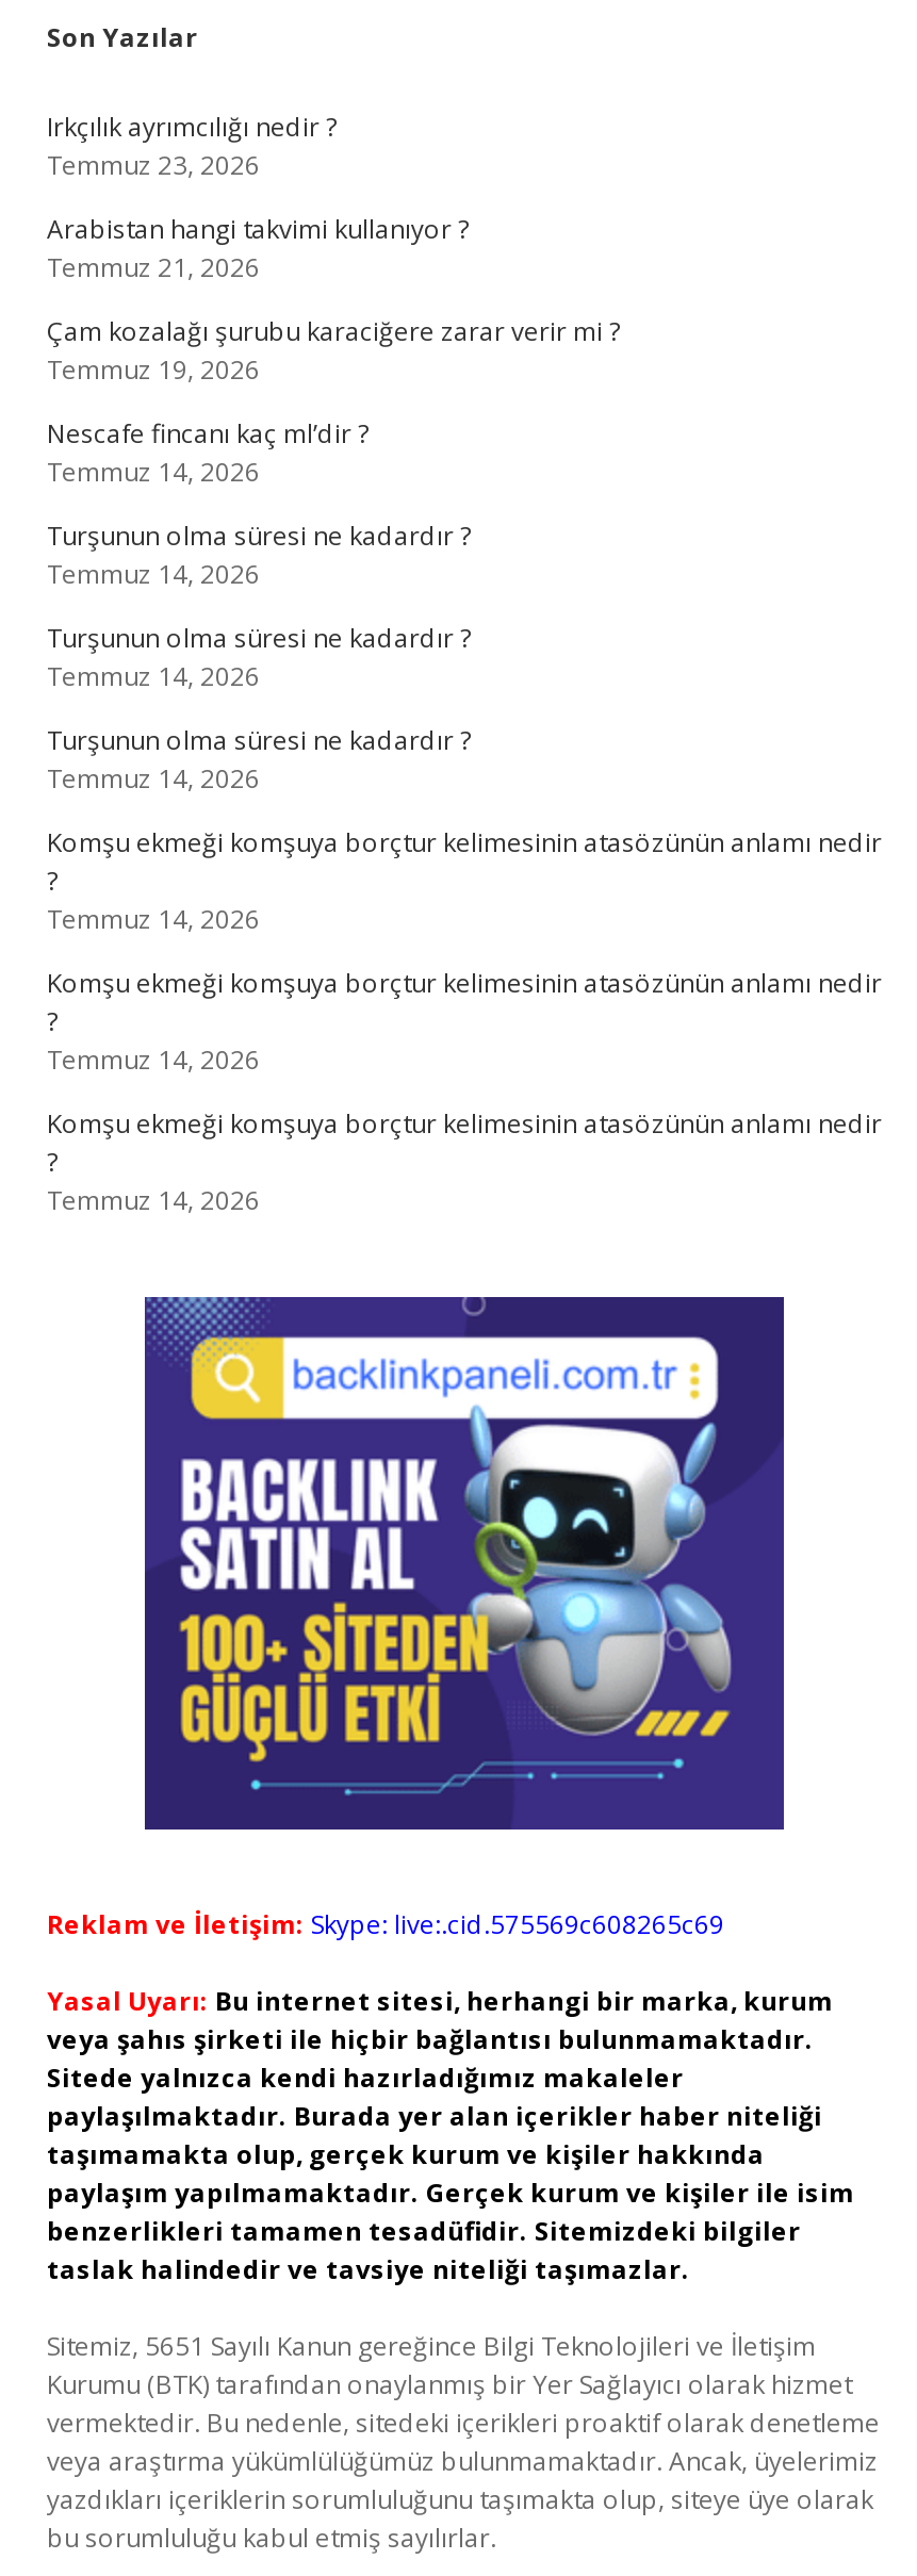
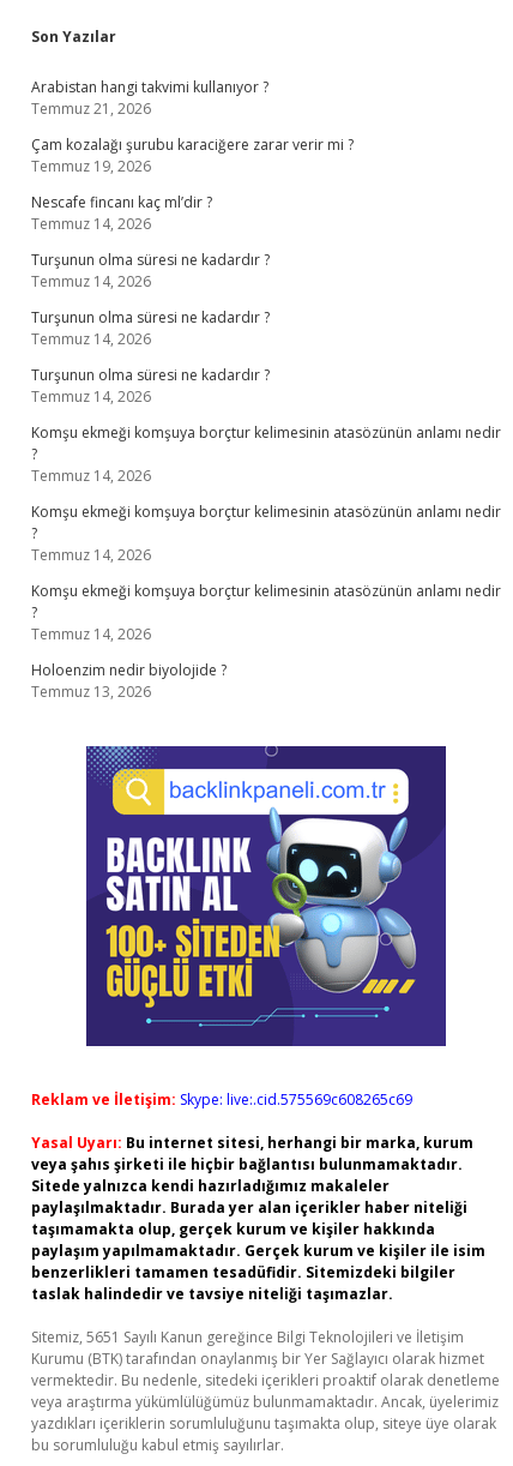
- Irkçılık ayrımcılığı nedir ?
- Temmuz 23, 2026

moved up: Arabistan hangi takvimi kullanıyor ? | Temmuz 21, 2026 | Çam kozalağı şurubu karaciğere zarar verir mi ? | ... | Komşu ekmeği komşuya borçtur kelimesinin atasözünün anlamı nedir | Temmuz 14, 2026

+ Holoenzim nedir biyolojide ?
+ Temmuz 13, 2026
